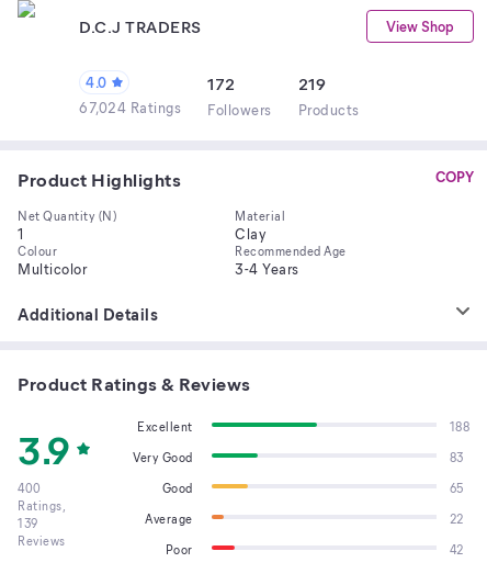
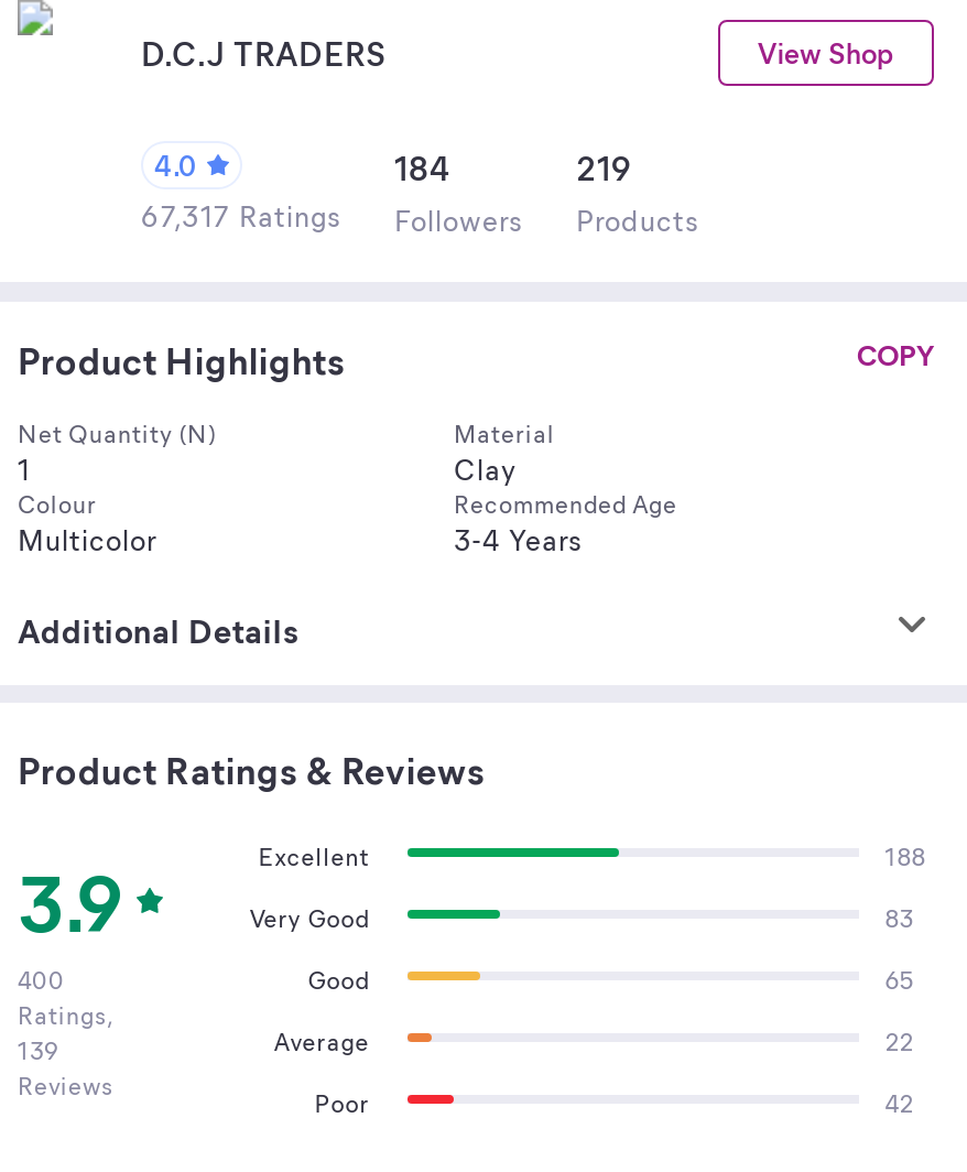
- 172
+ 184

- 67,024 Ratings Followers Products
+ 67,317 Ratings Followers Products
